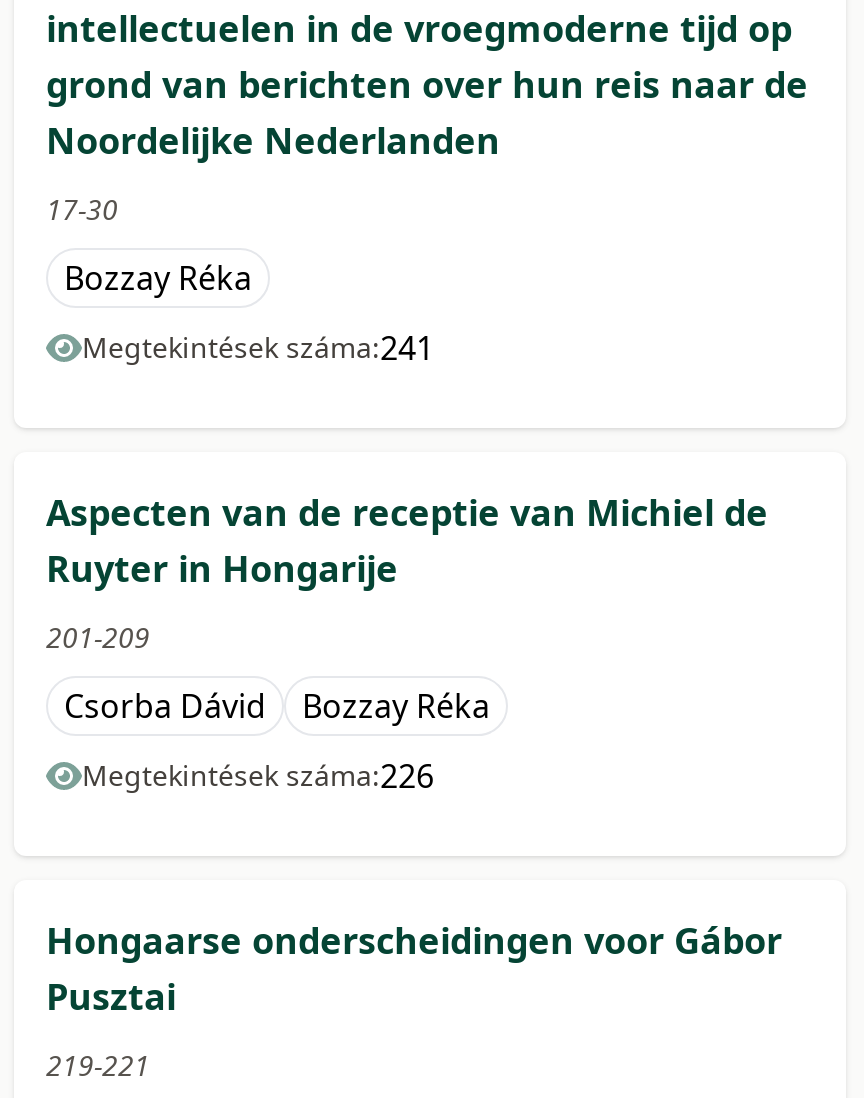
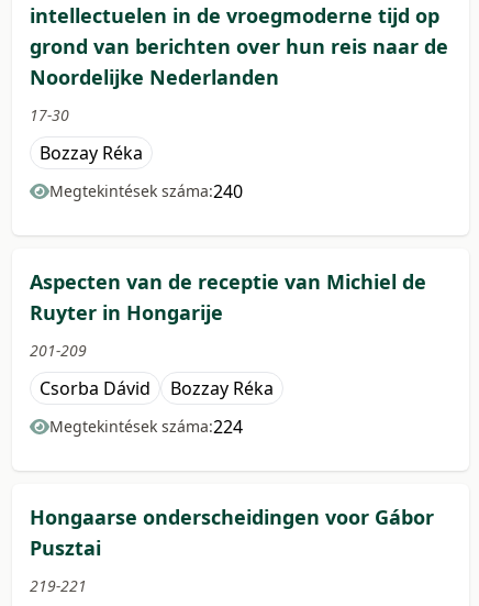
- Megtekintések száma:241
+ Megtekintések száma:240

- Megtekintések száma:226
+ Megtekintések száma:224
